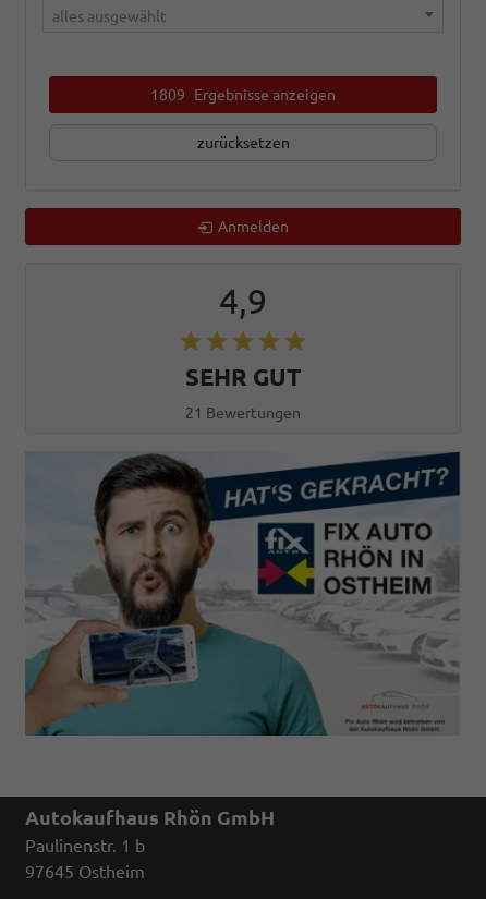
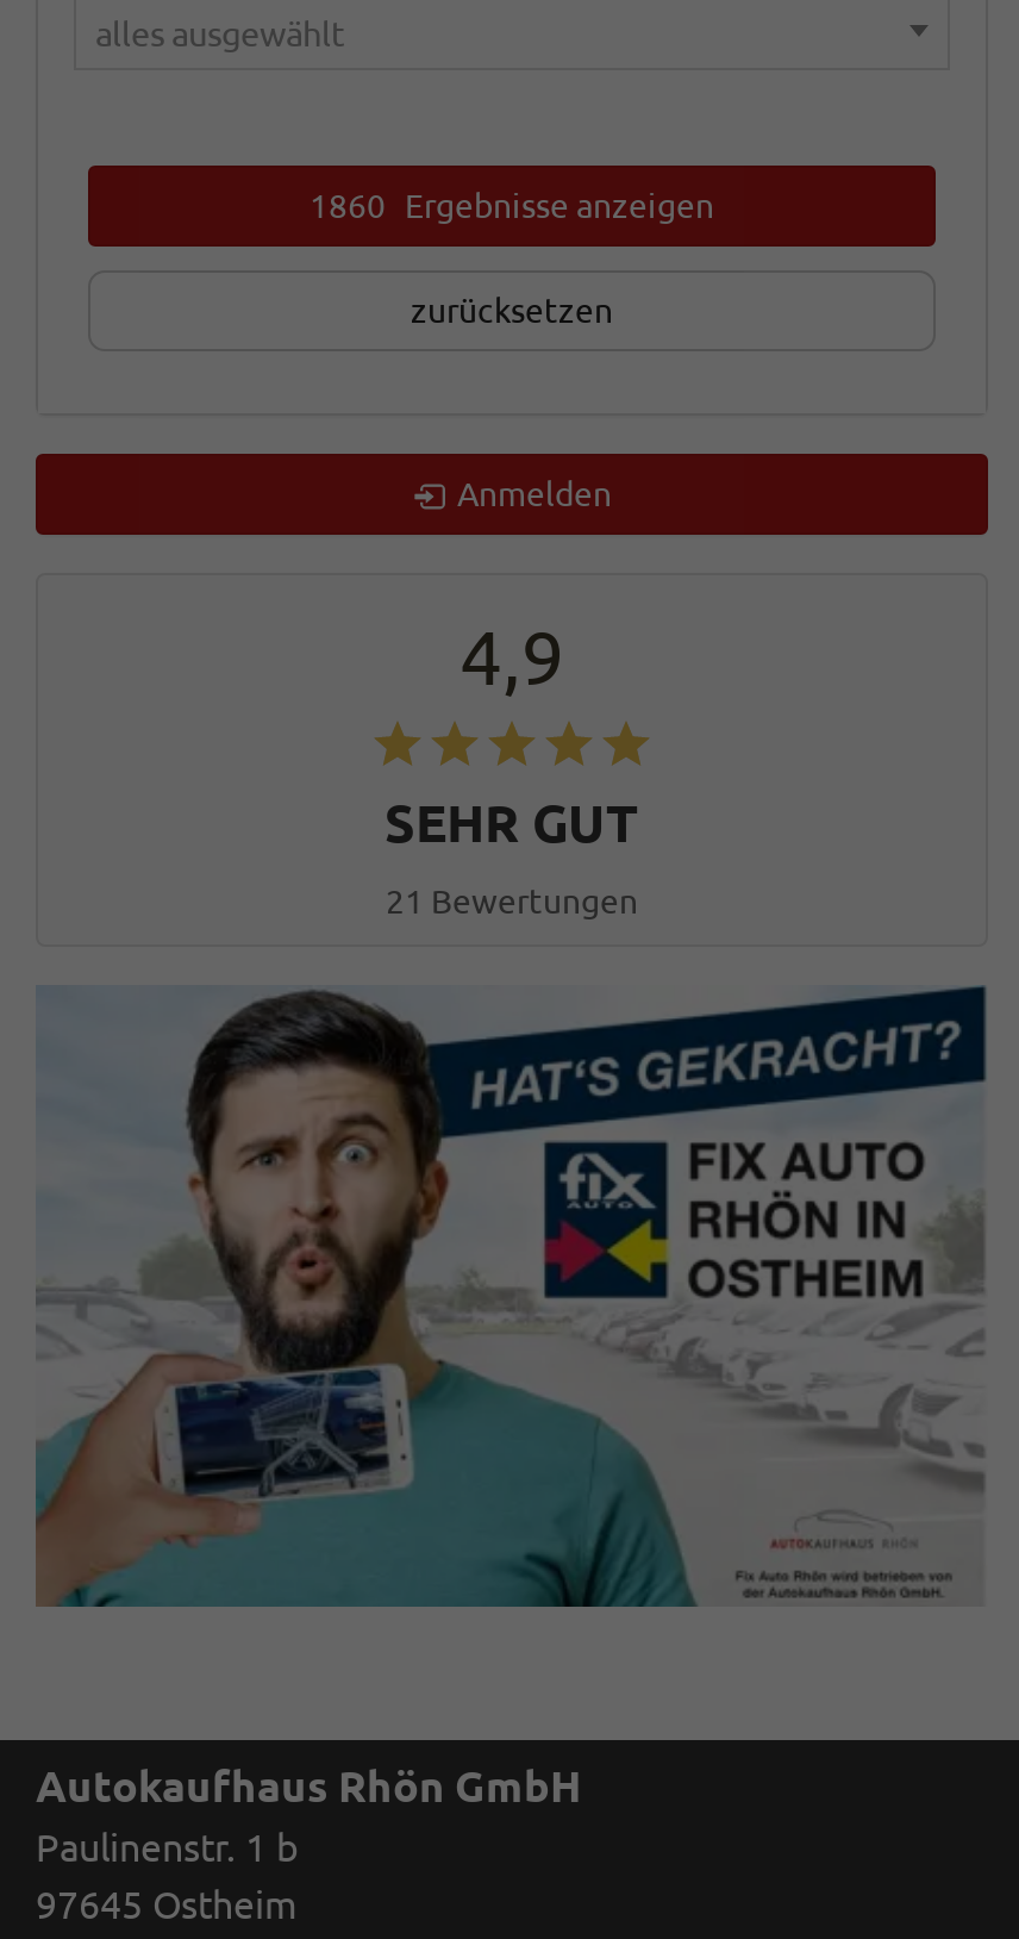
- 1809 Ergebnisse anzeigen
+ 1860 Ergebnisse anzeigen
